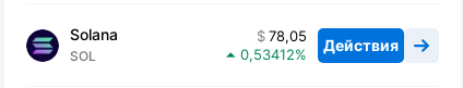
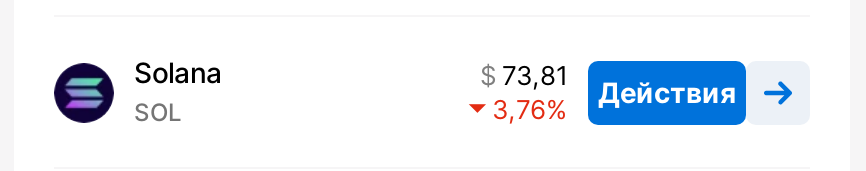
- 78,05 Действия
+ 73,81 Действия

- 0,53412
+ 3,76
